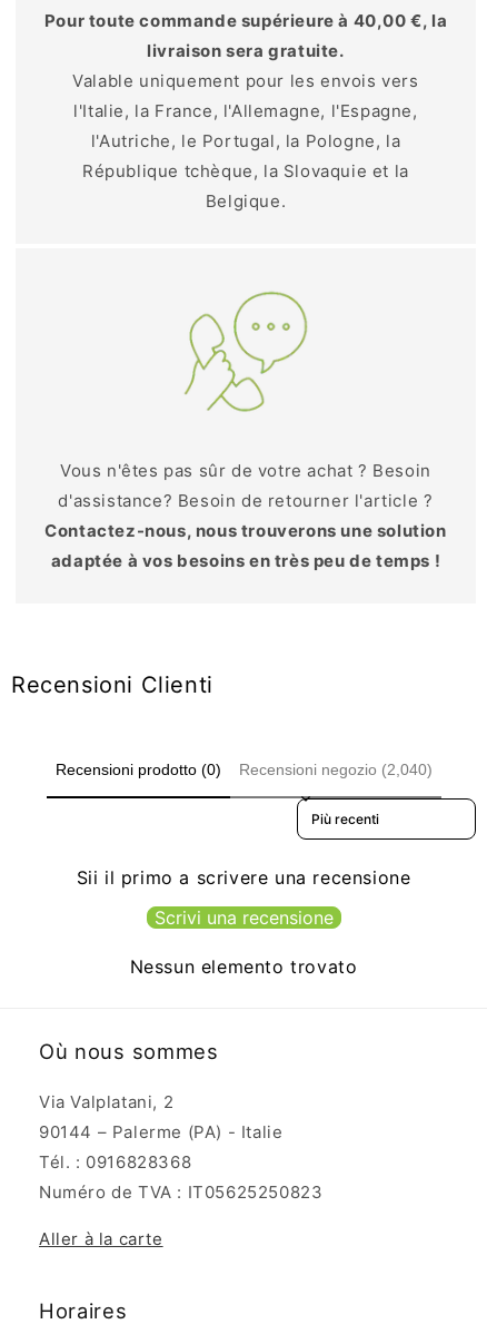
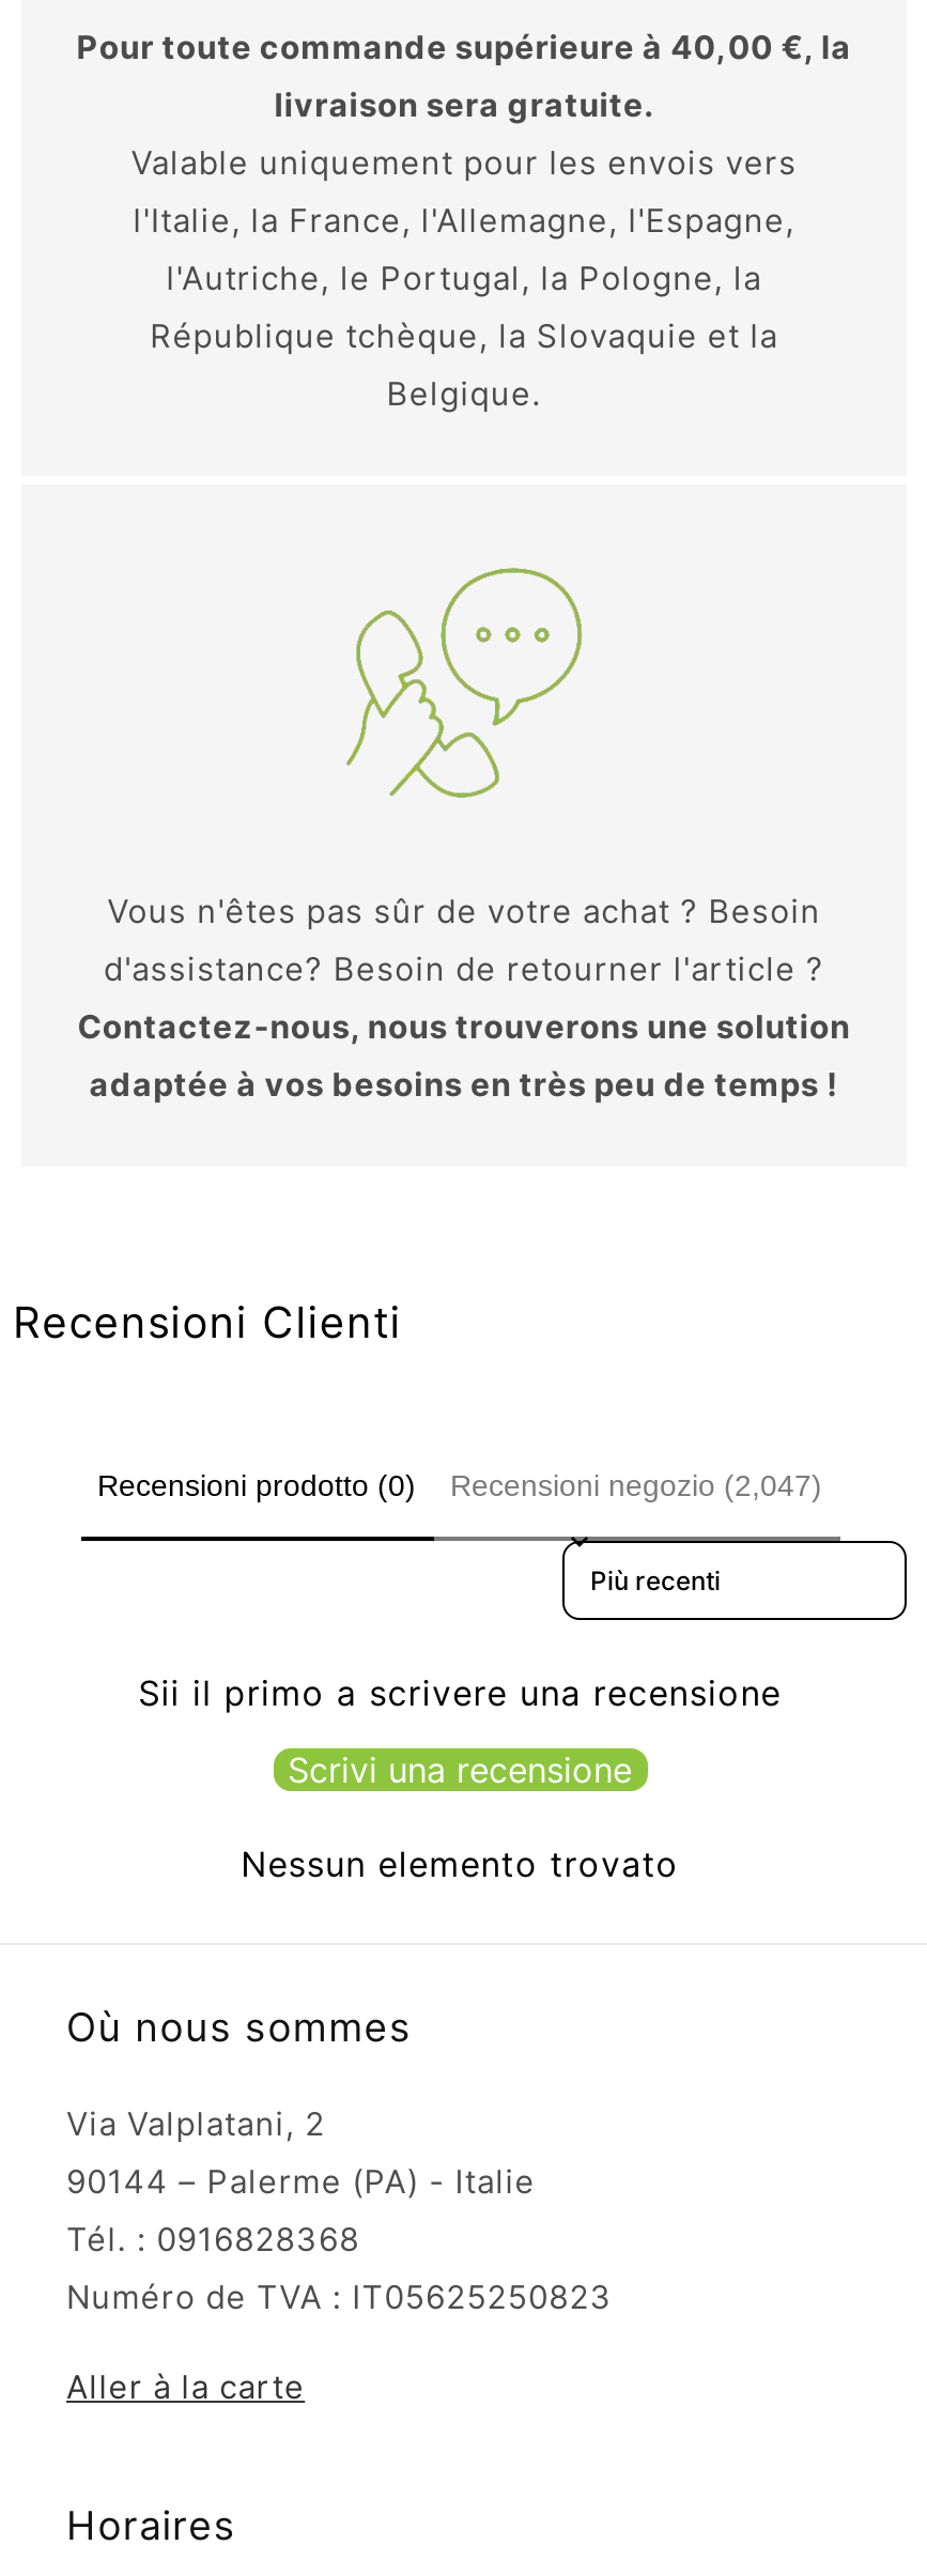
- Recensioni negozio (2,040)
+ Recensioni negozio (2,047)
